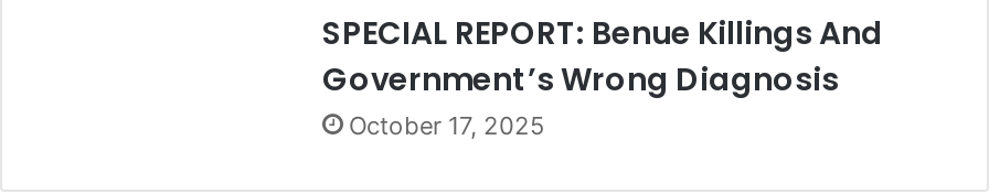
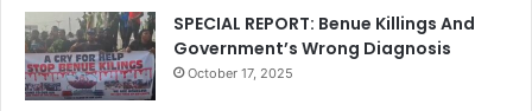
+ [image]
